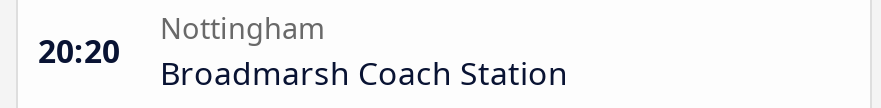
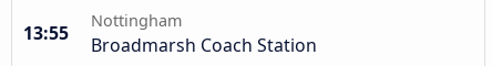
- 20:20 Broadmarsh Coach Station
+ 13:55 Broadmarsh Coach Station
